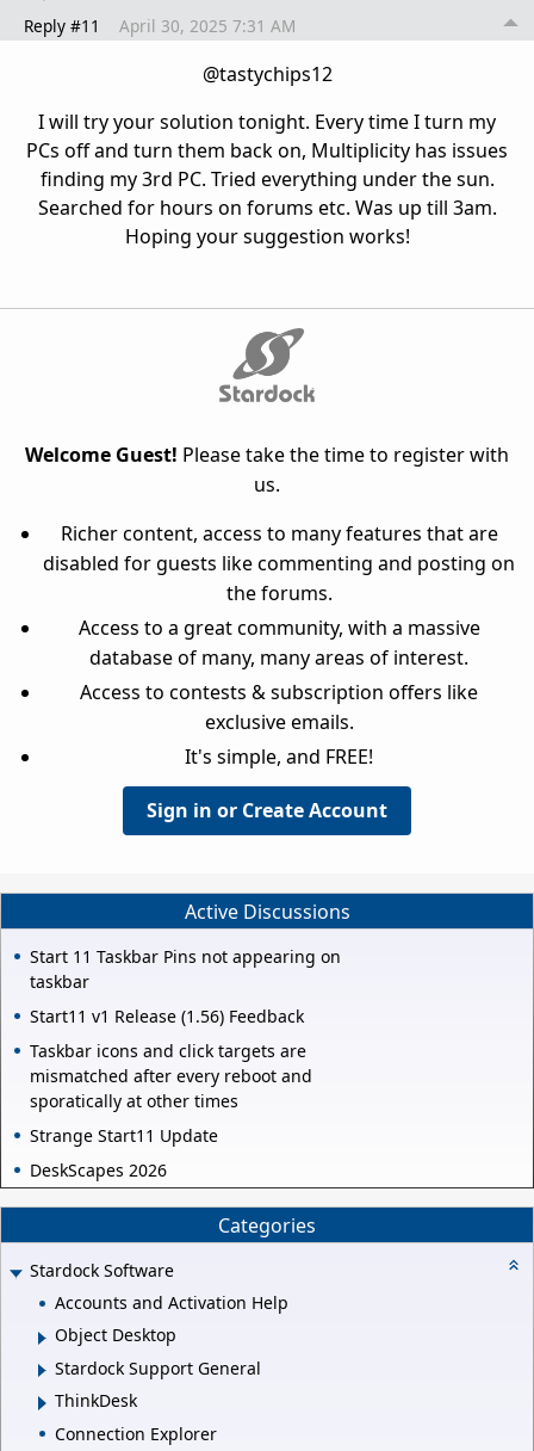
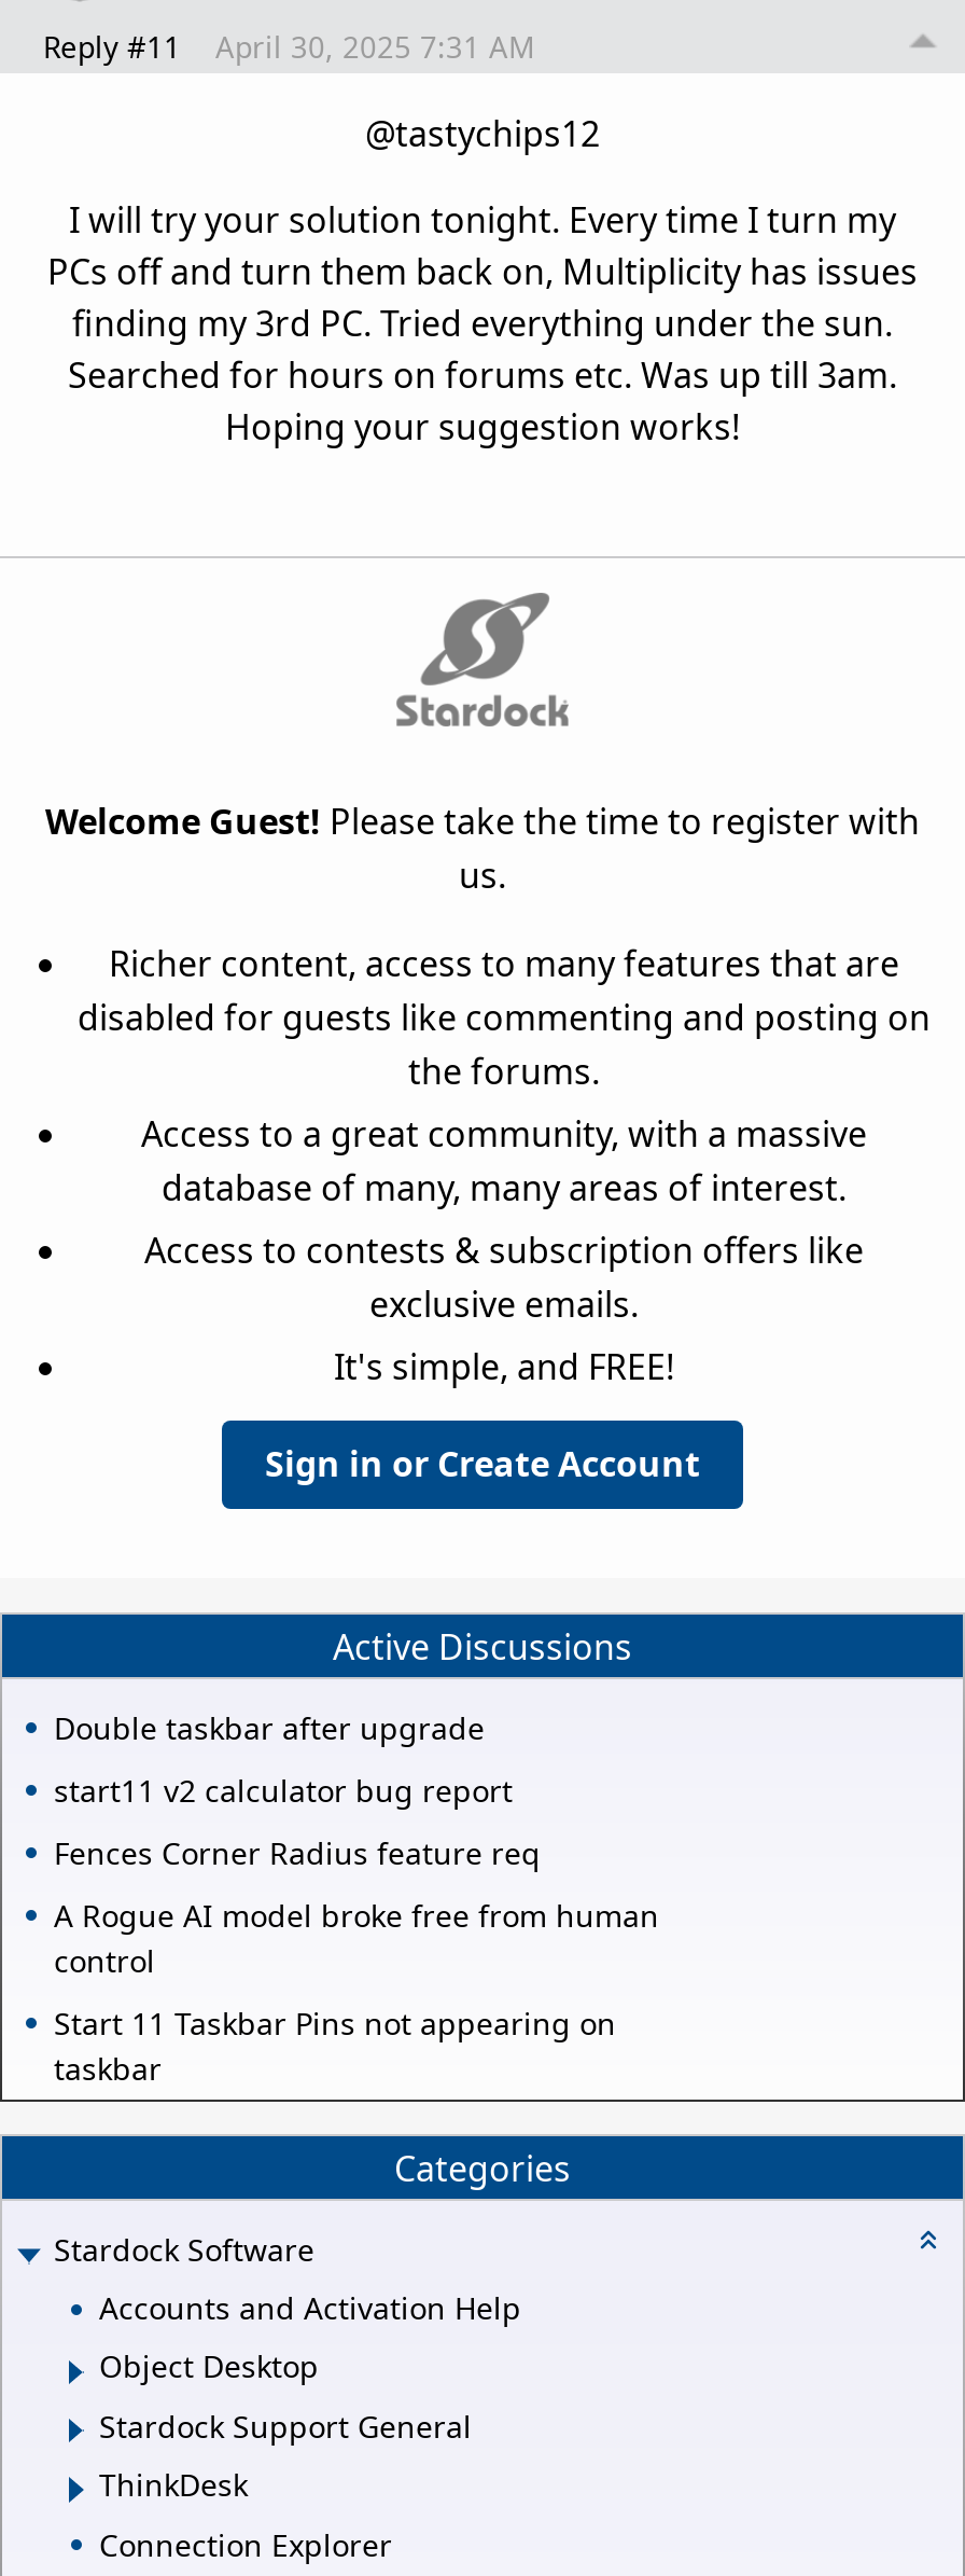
+ Double taskbar after upgrade
+ start11 v2 calculator bug report
+ Fences Corner Radius feature req
+ A Rogue AI model broke free from human
+ control

moved down: Start 11 Taskbar Pins not appearing on | taskbar

- Start11 v1 Release (1.56) Feedback
- Taskbar icons and click targets are
- mismatched after every reboot and
- sporatically at other times
- Strange Start11 Update
- DeskScapes 2026
